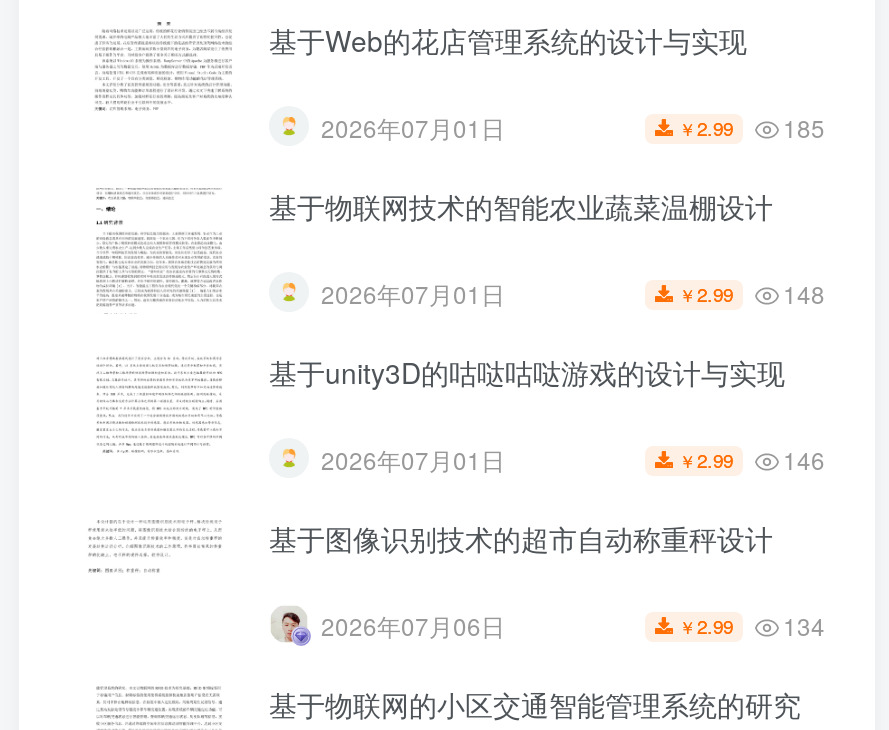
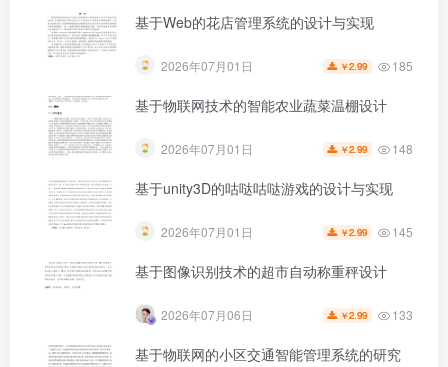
- ￥2.99 146
+ ￥2.99 145

- ￥2.99 134
+ ￥2.99 133
